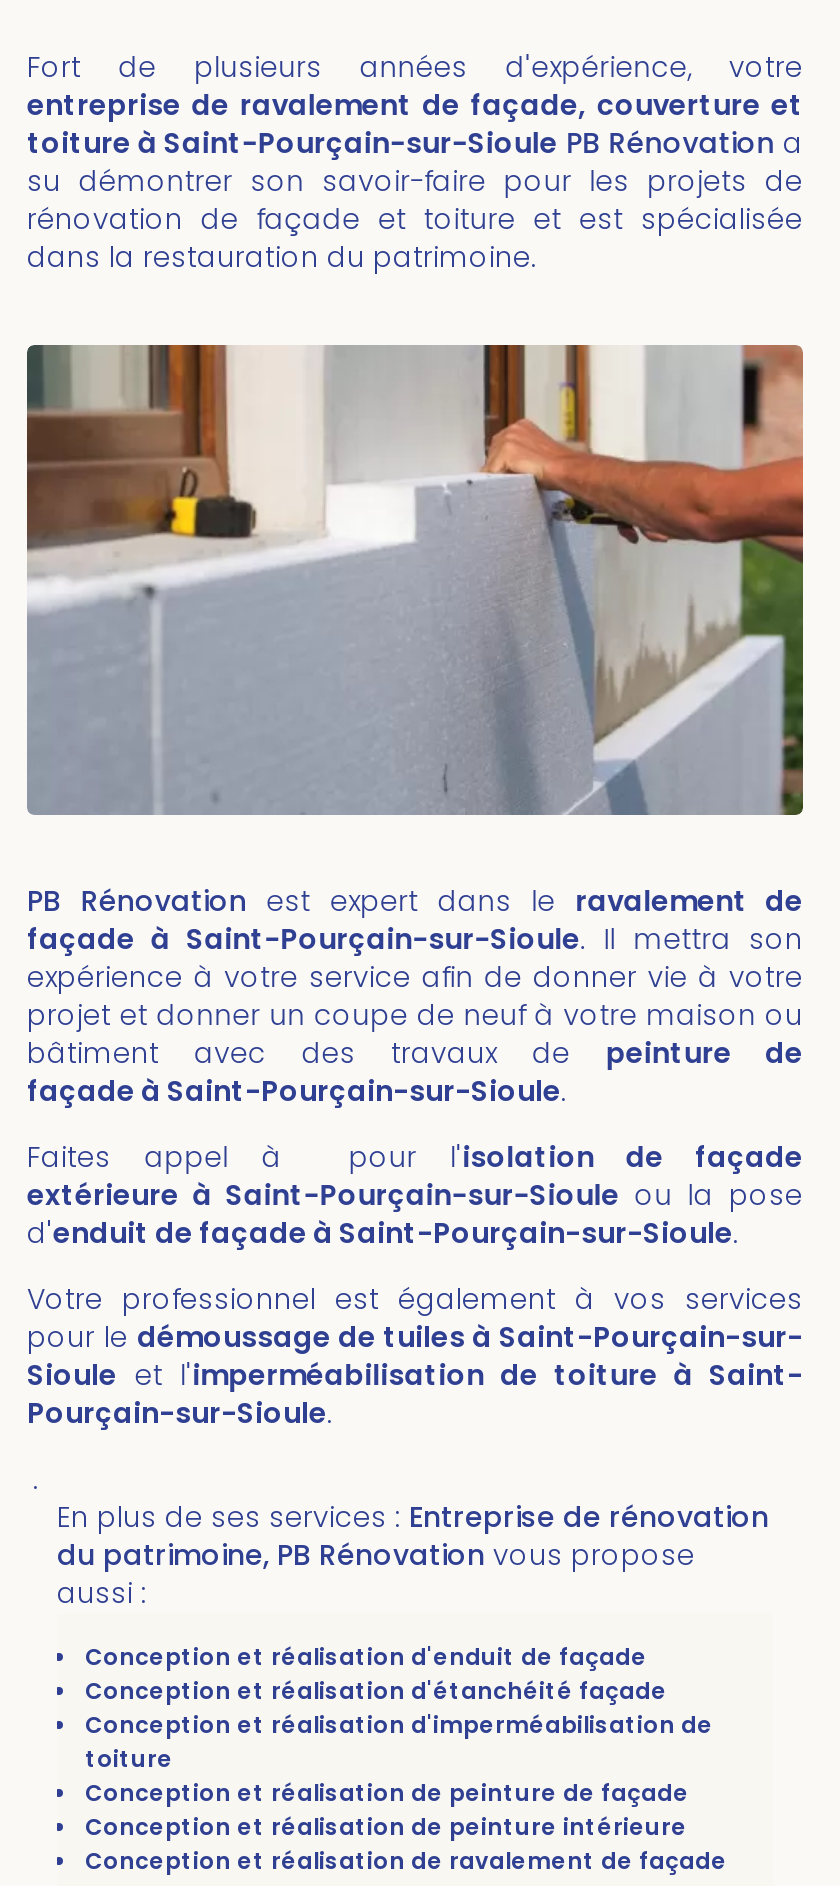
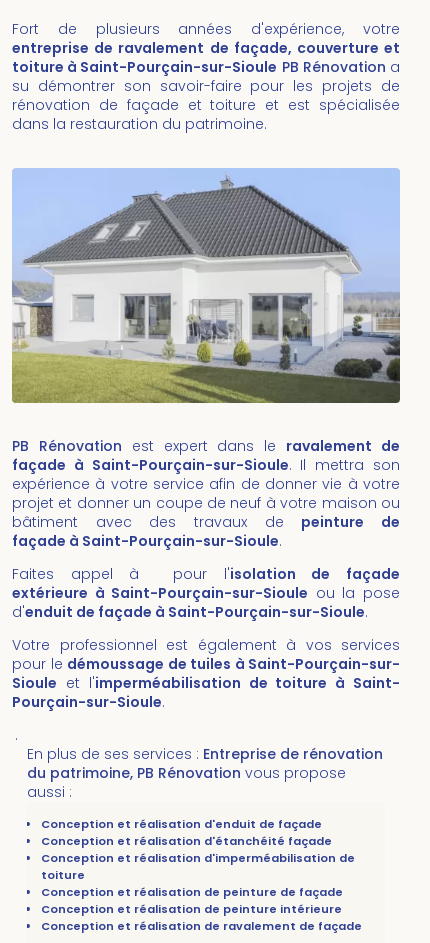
- [image]
+ [image]
